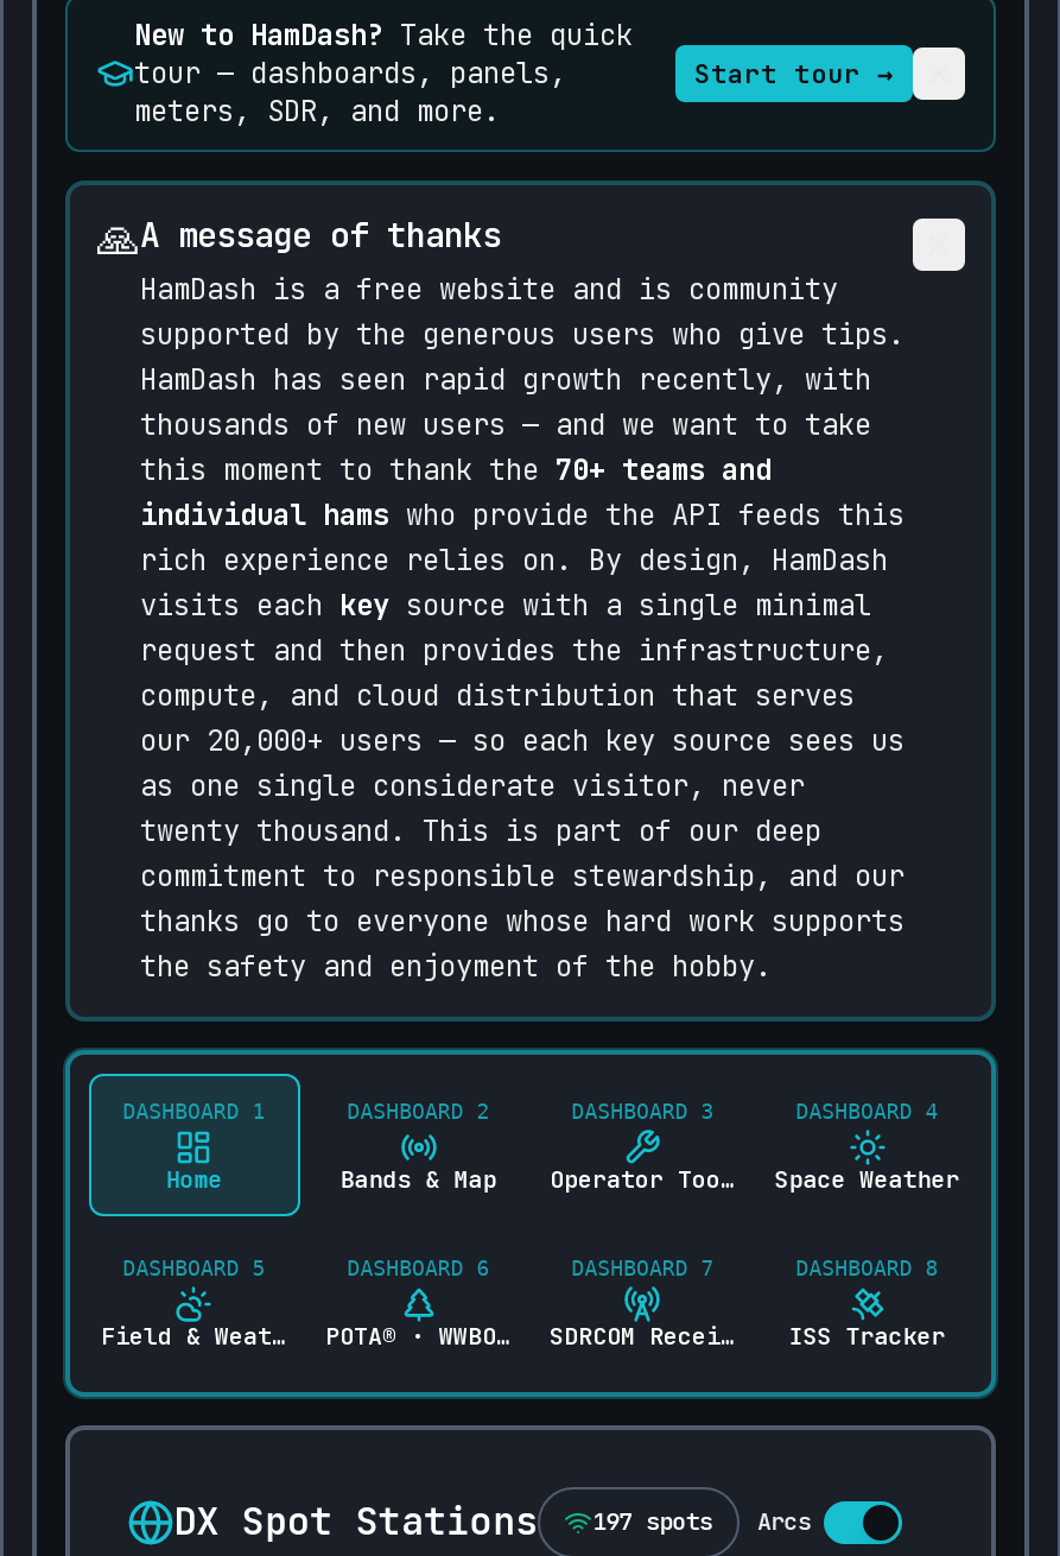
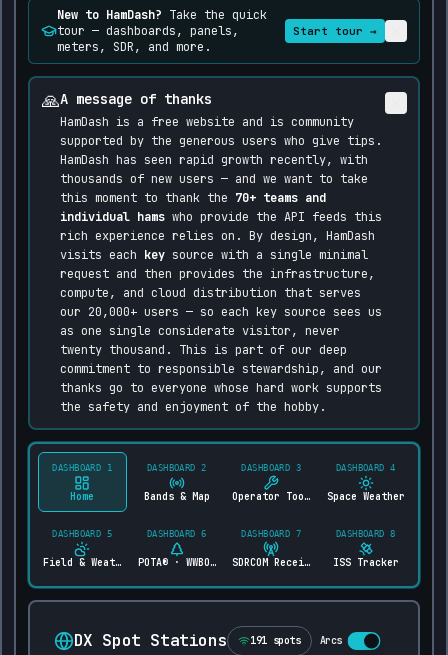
- DX Spot Stations 197 spots Arcs
+ DX Spot Stations 191 spots Arcs
